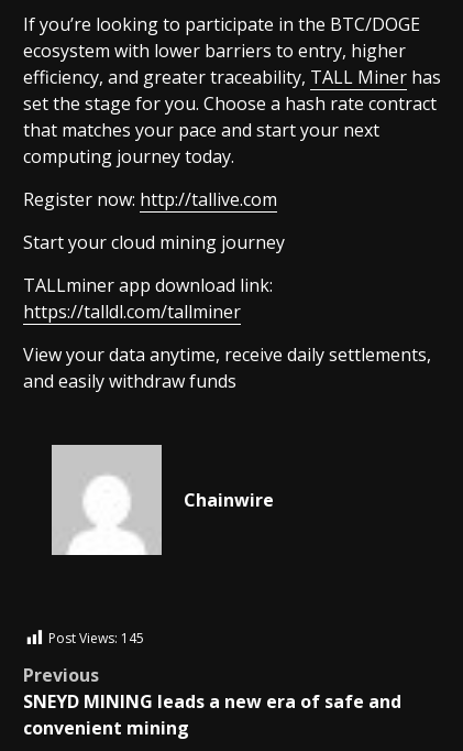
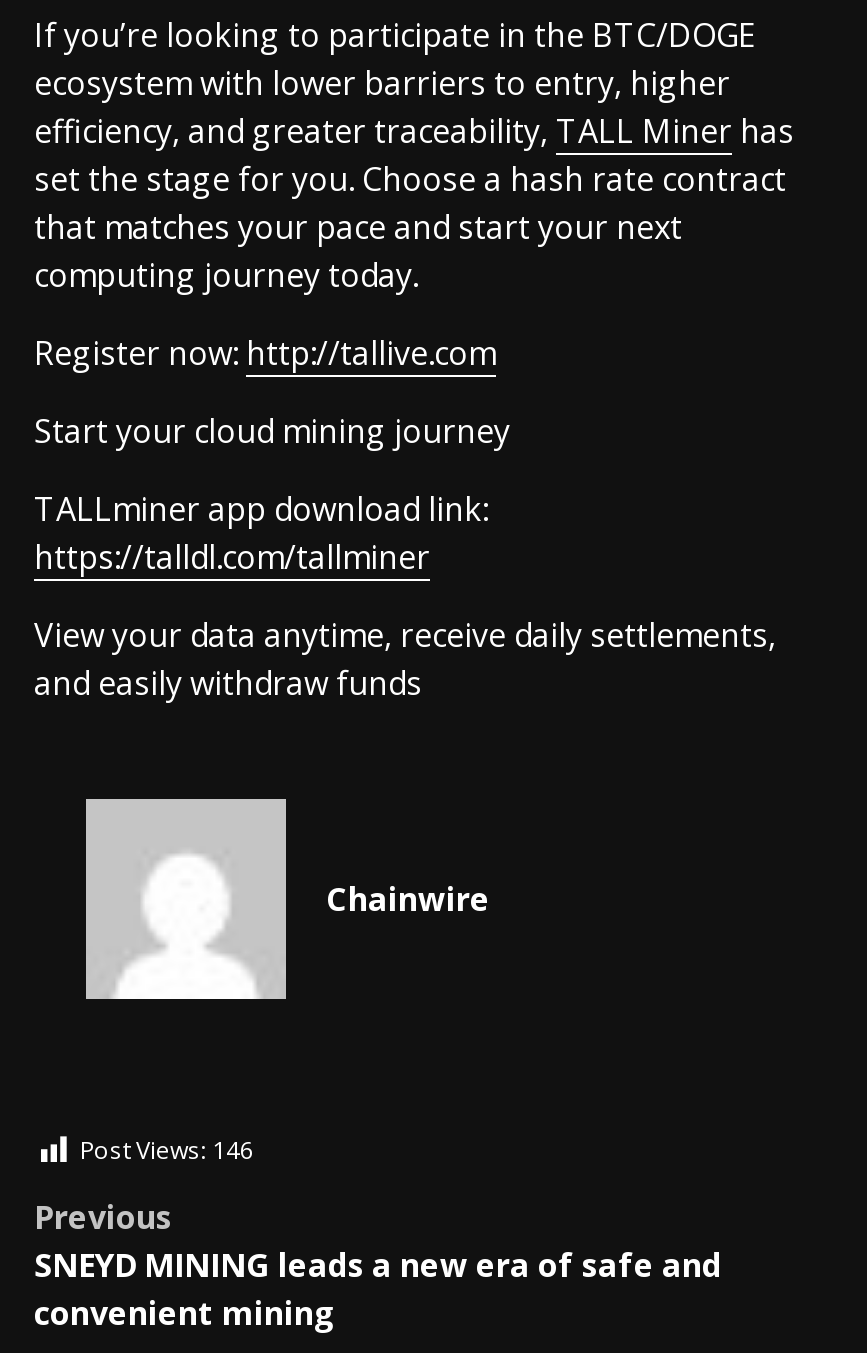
- Post Views: 145
+ Post Views: 146
